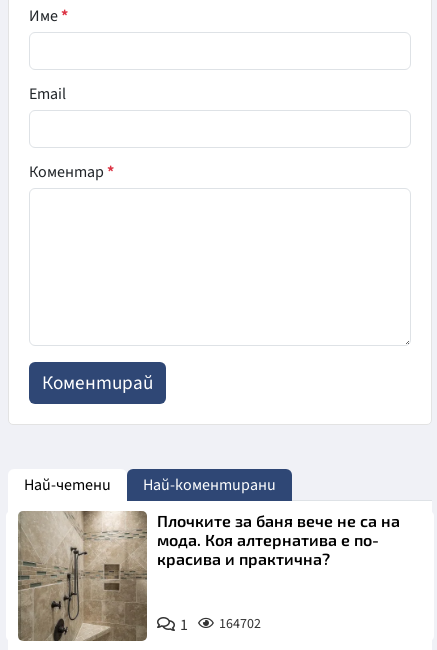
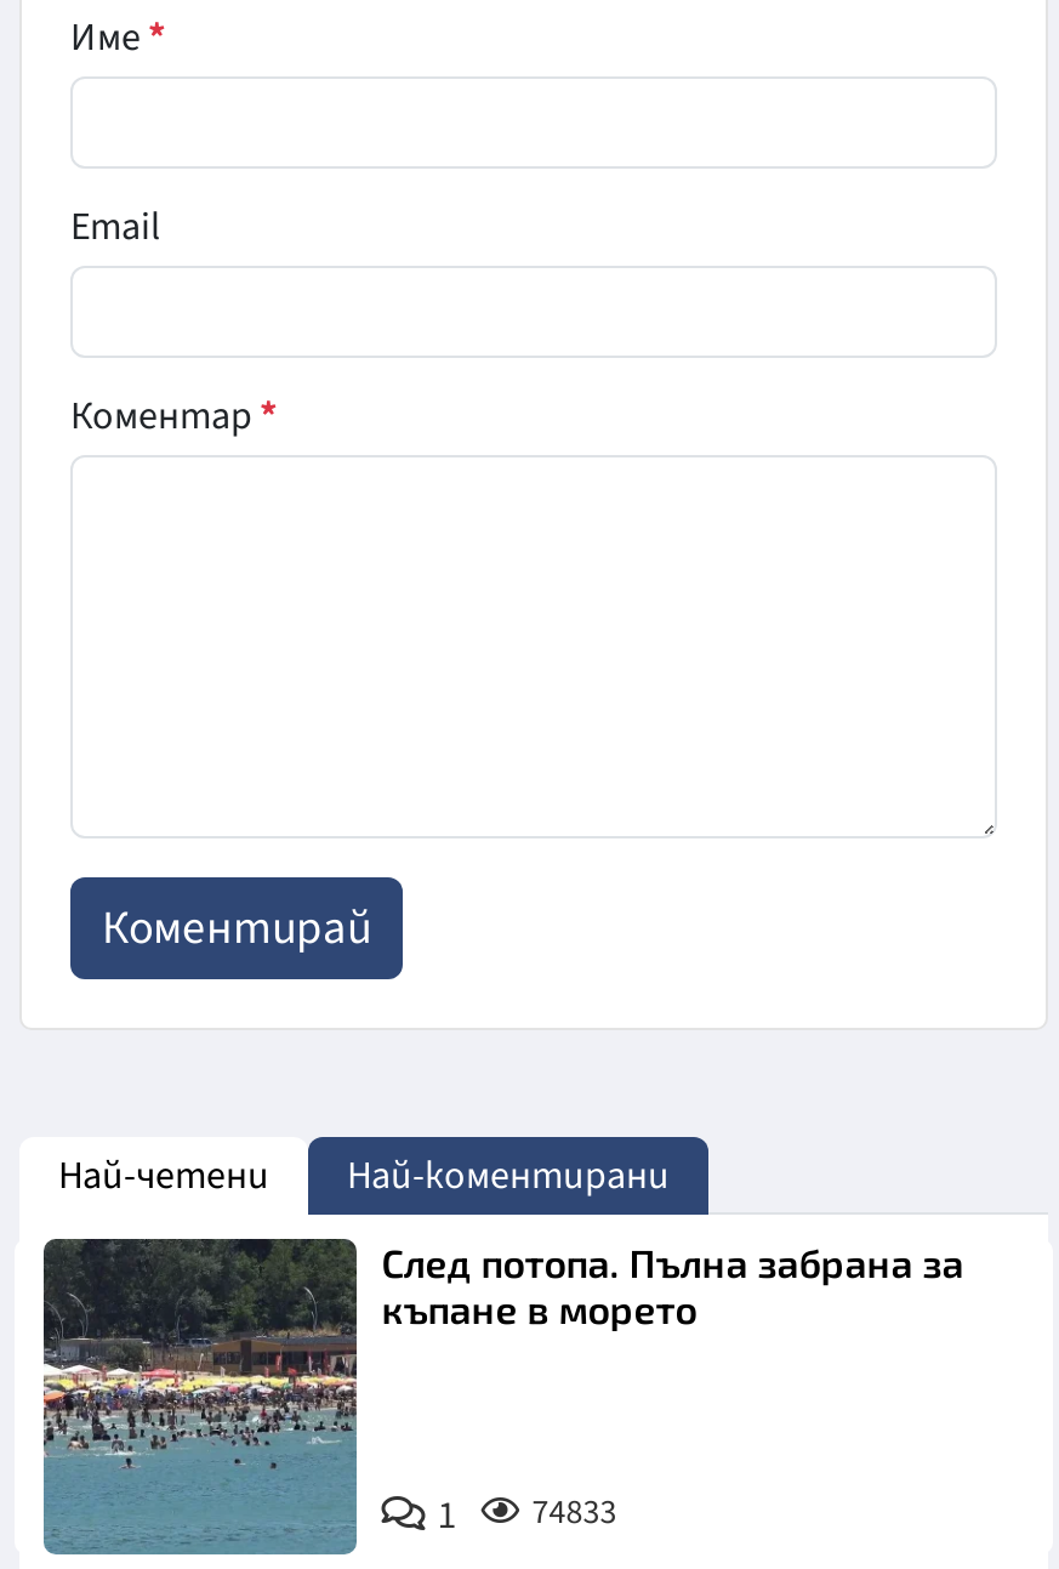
- [image]
- Плочките за баня вече не са на
- мода. Коя алтернатива е по-
- красива и практична?
+ [image]
+ След потопа. Пълна забрана за
+ къпане в морето

- 1 164702
+ 1 74833
